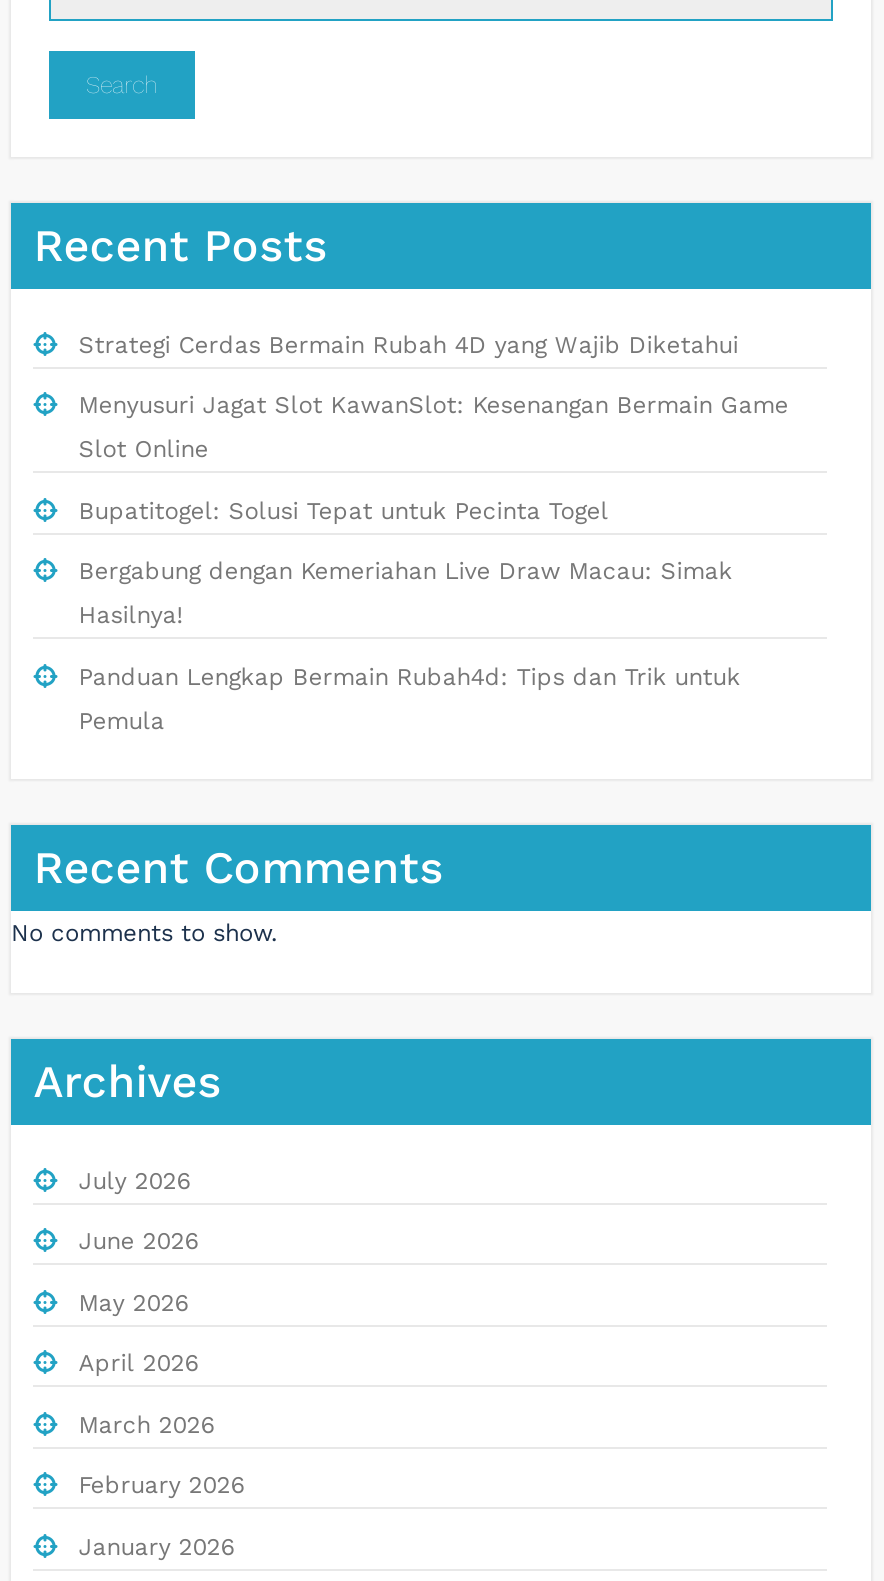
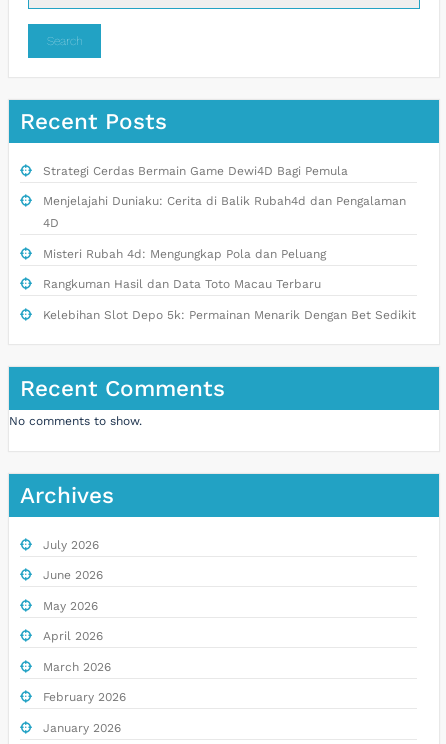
- Strategi Cerdas Bermain Rubah 4D yang Wajib Diketahui
- Menyusuri Jagat Slot KawanSlot: Kesenangan Bermain Game
- Slot Online
- Bupatitogel: Solusi Tepat untuk Pecinta Togel
- Bergabung dengan Kemeriahan Live Draw Macau: Simak
- Hasilnya!
- Panduan Lengkap Bermain Rubah4d: Tips dan Trik untuk
- Pemula
+ Strategi Cerdas Bermain Game Dewi4D Bagi Pemula
+ Menjelajahi Duniaku: Cerita di Balik Rubah4d dan Pengalaman
+ 4D
+ Misteri Rubah 4d: Mengungkap Pola dan Peluang
+ Rangkuman Hasil dan Data Toto Macau Terbaru
+ Kelebihan Slot Depo 5k: Permainan Menarik Dengan Bet Sedikit
